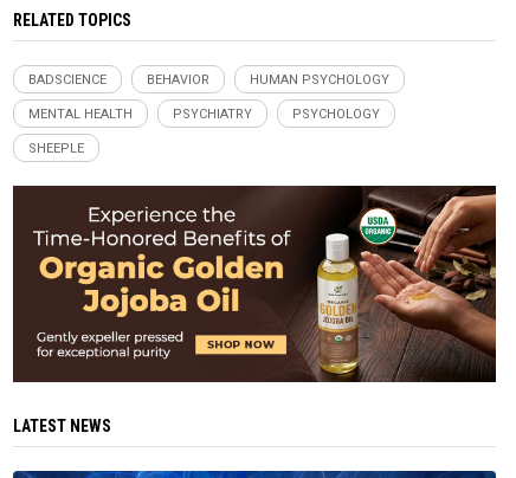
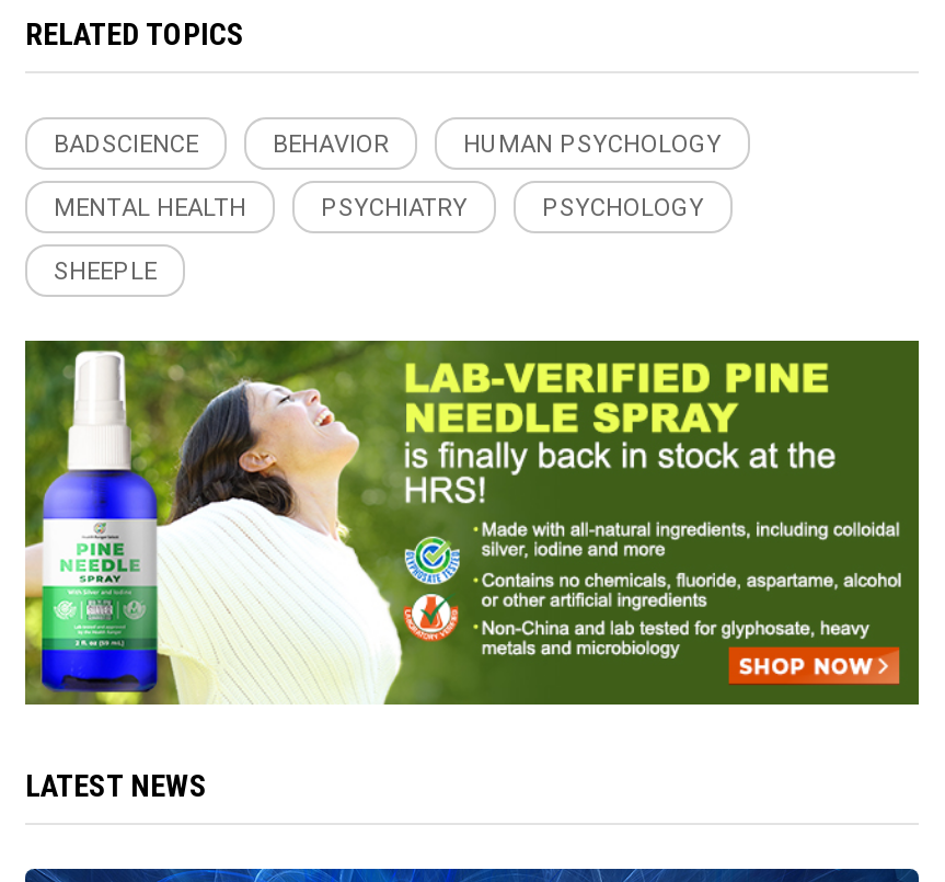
- [image]
+ [image]
